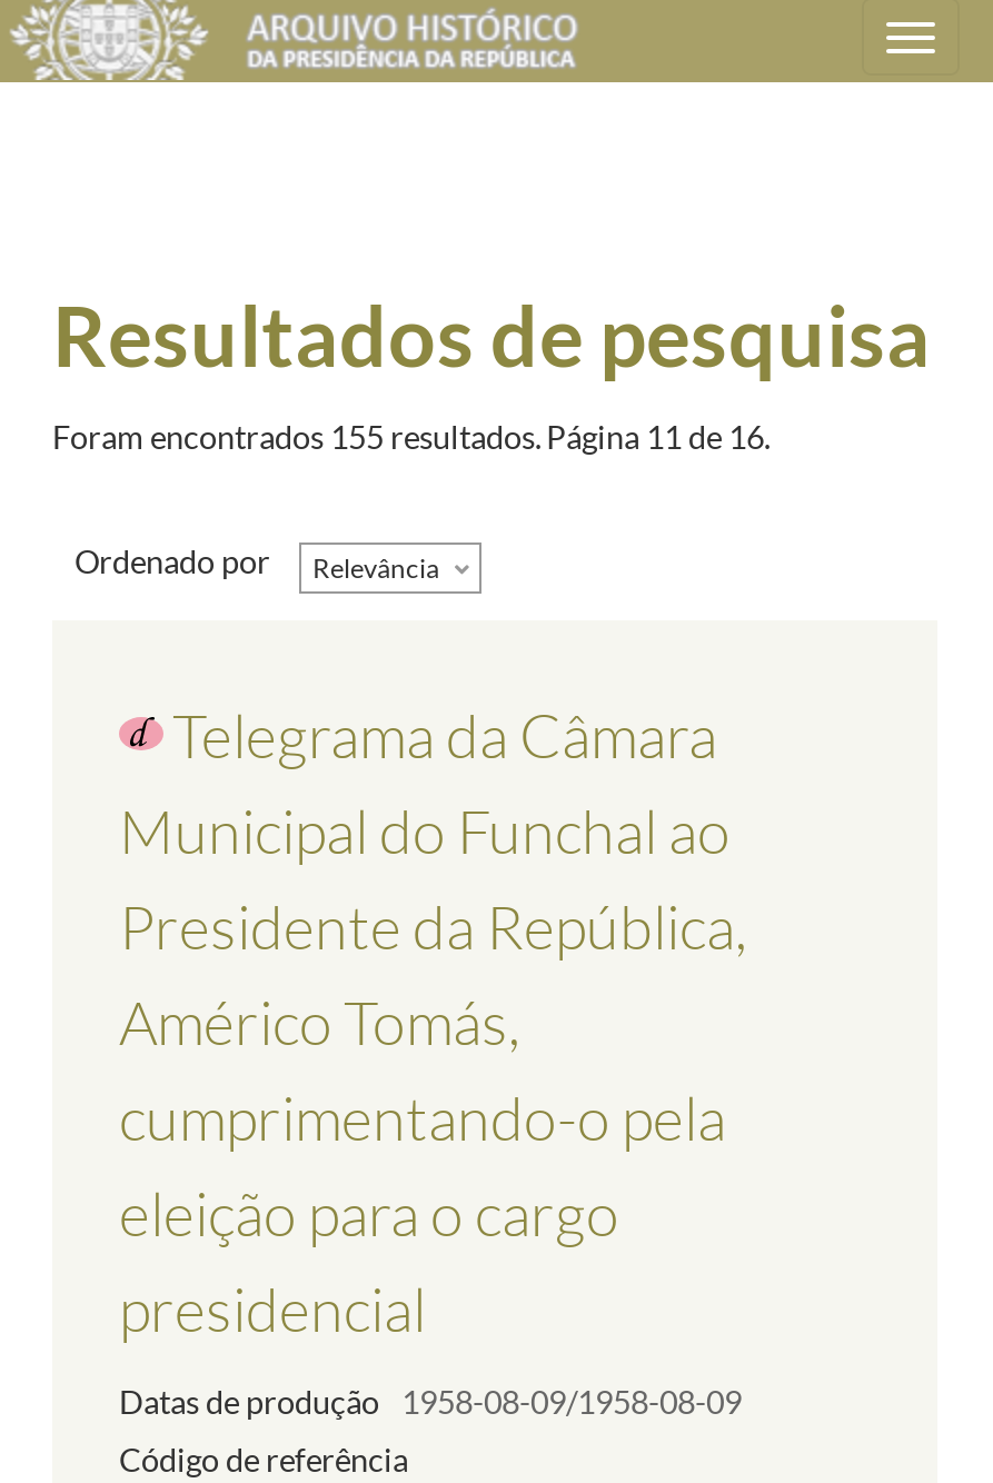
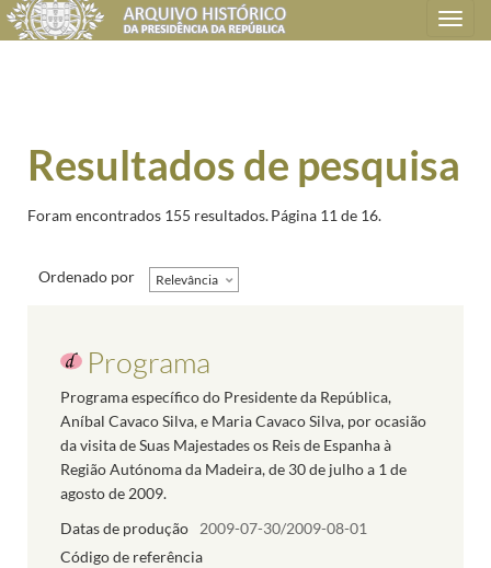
- Telegrama da Câmara
- Municipal do Funchal ao
- Presidente da República,
- Américo Tomás,
- cumprimentando-o pela
- eleição para o cargo
- presidencial
+ Programa
+ Programa específico do Presidente da República,
+ Aníbal Cavaco Silva, e Maria Cavaco Silva, por ocasião
+ da visita de Suas Majestades os Reis de Espanha à
+ Região Autónoma da Madeira, de 30 de julho a 1 de
+ agosto de 2009.

- Datas de produção 1958-08-09/1958-08-09
+ Datas de produção 2009-07-30/2009-08-01
